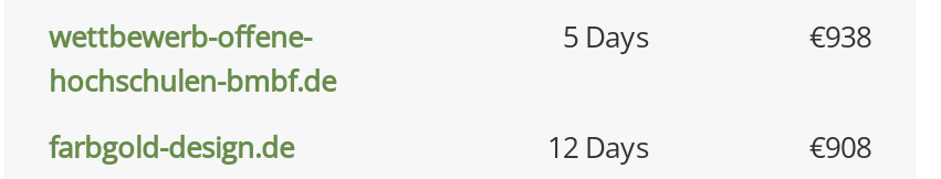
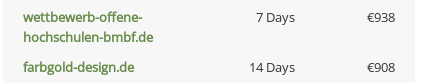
- 5 Days
+ 7 Days

- 12 Days
+ 14 Days
